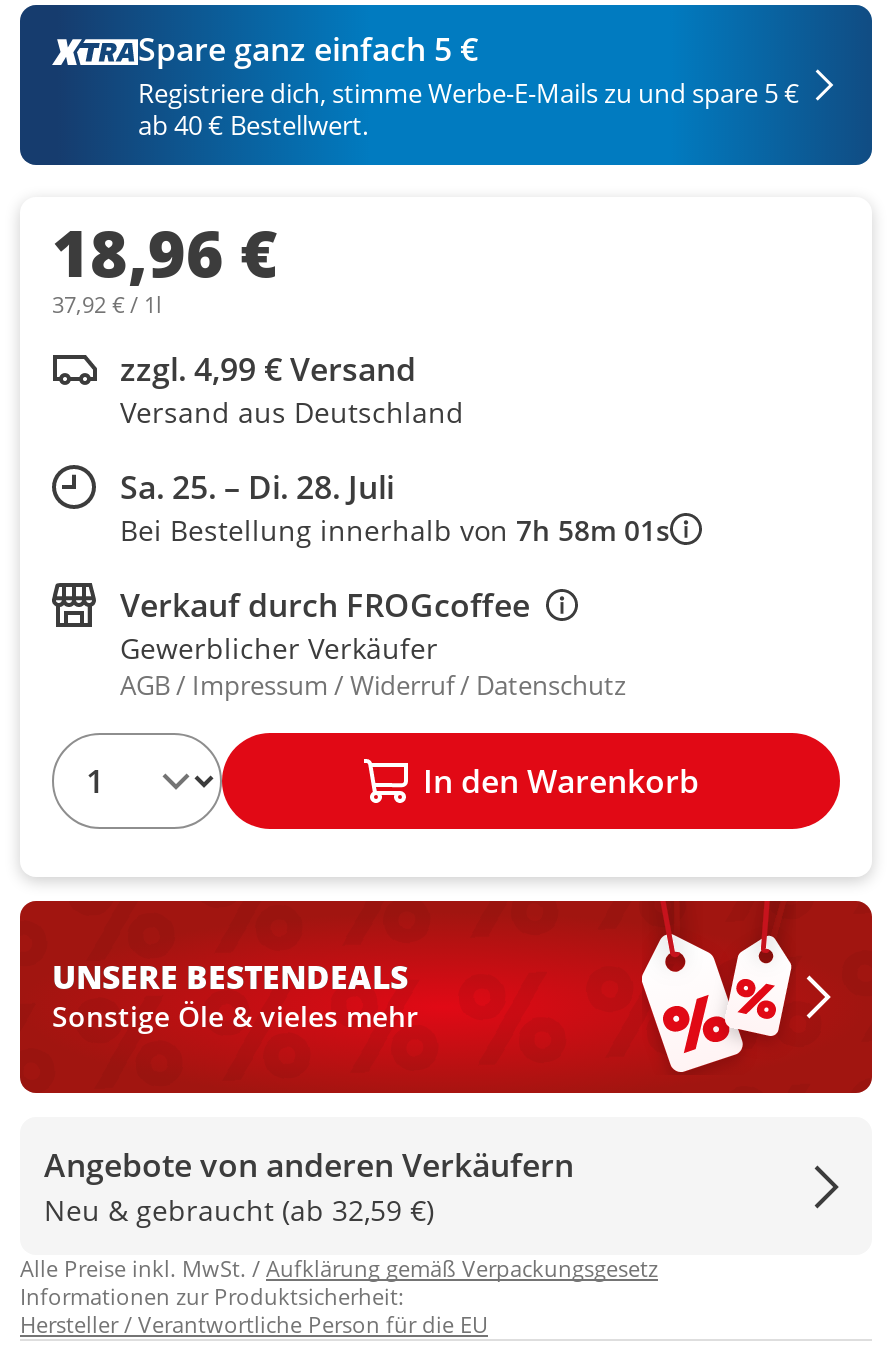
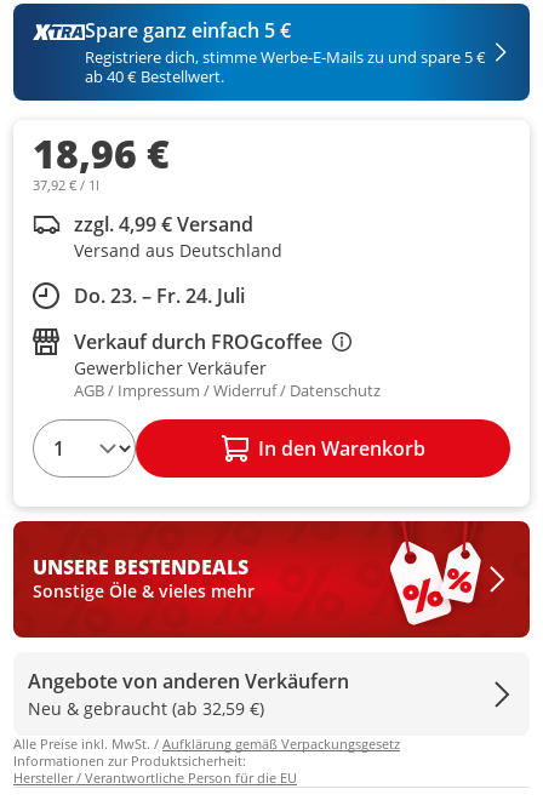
- Sa. 25. – Di. 28. Juli
- Bei Bestellung innerhalb von 7h 58m 01s
+ Do. 23. – Fr. 24. Juli
